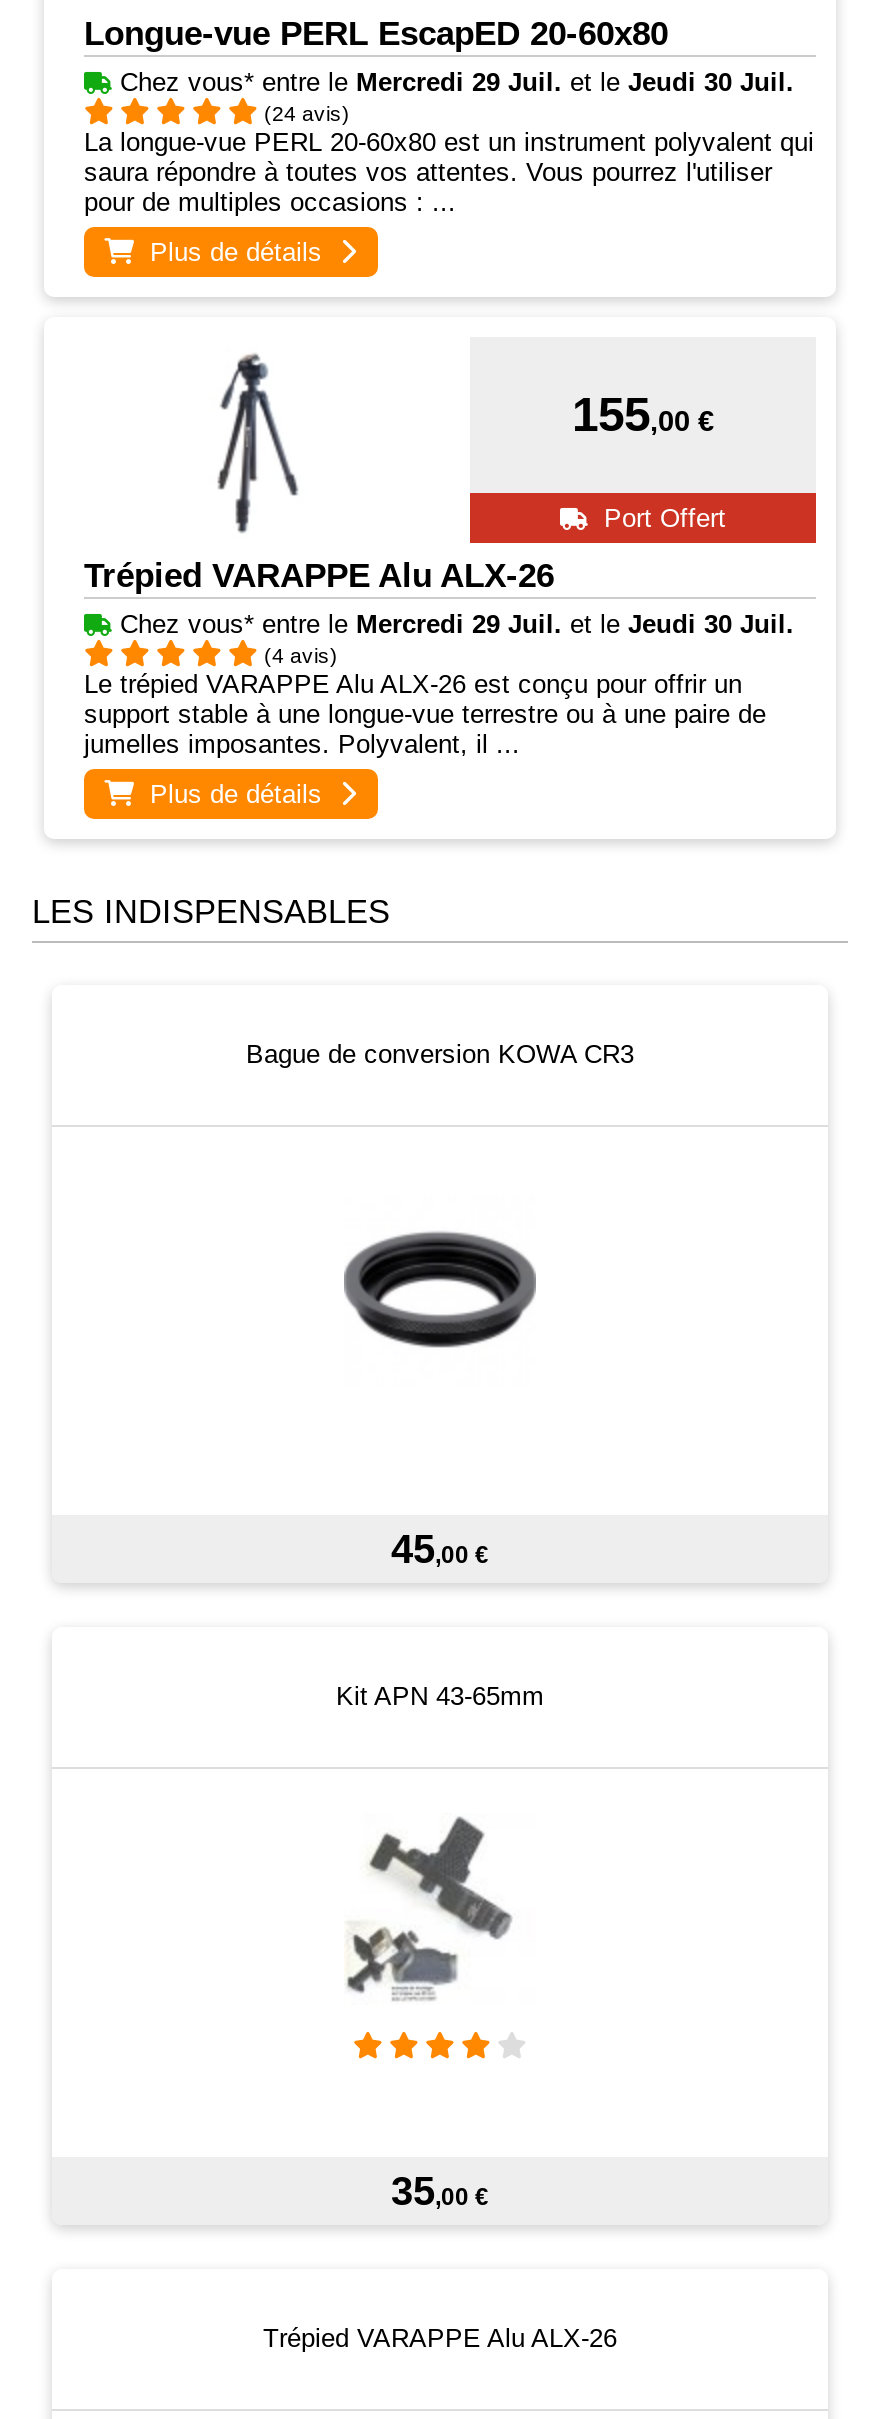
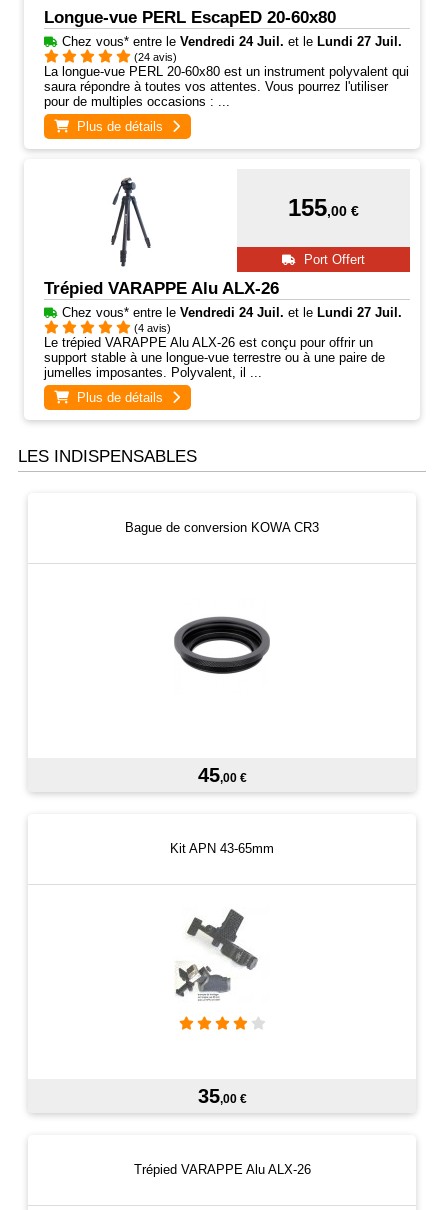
- Chez vous* entre le Mercredi 29 Juil. et le Jeudi 30 Juil.
+ Chez vous* entre le Vendredi 24 Juil. et le Lundi 27 Juil.

- Chez vous* entre le Mercredi 29 Juil. et le Jeudi 30 Juil.
+ Chez vous* entre le Vendredi 24 Juil. et le Lundi 27 Juil.
